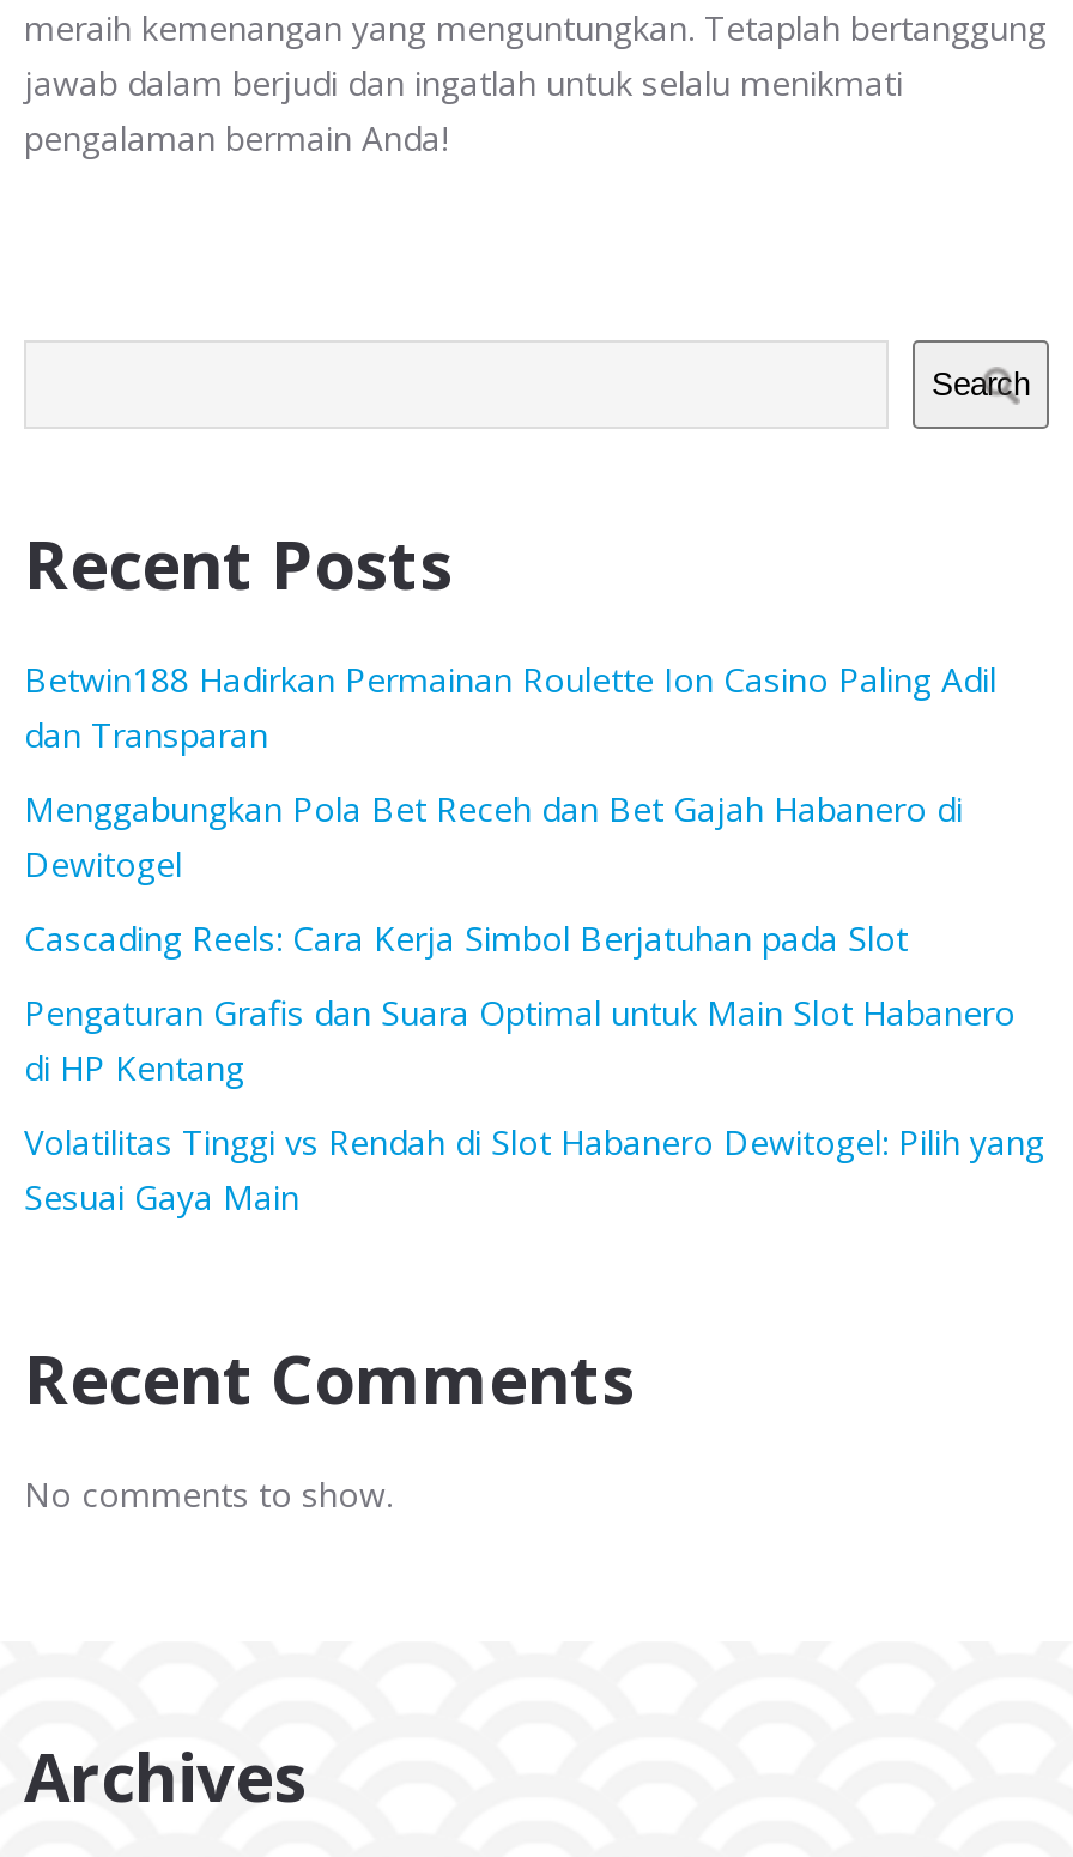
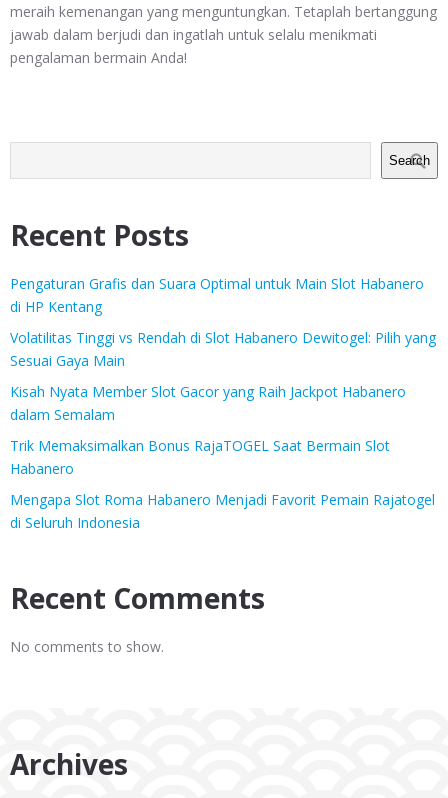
- Betwin188 Hadirkan Permainan Roulette Ion Casino Paling Adil
- dan Transparan
- Menggabungkan Pola Bet Receh dan Bet Gajah Habanero di
- Dewitogel
- Cascading Reels: Cara Kerja Simbol Berjatuhan pada Slot

moved up: Pengaturan Grafis dan Suara Optimal untuk Main Slot Habanero | di HP Kentang | Volatilitas Tinggi vs Rendah di Slot Habanero Dewitogel: Pilih yang | Sesuai Gaya Main

+ Kisah Nyata Member Slot Gacor yang Raih Jackpot Habanero
+ dalam Semalam
+ Trik Memaksimalkan Bonus RajaTOGEL Saat Bermain Slot
+ Habanero
+ Mengapa Slot Roma Habanero Menjadi Favorit Pemain Rajatogel
+ di Seluruh Indonesia
